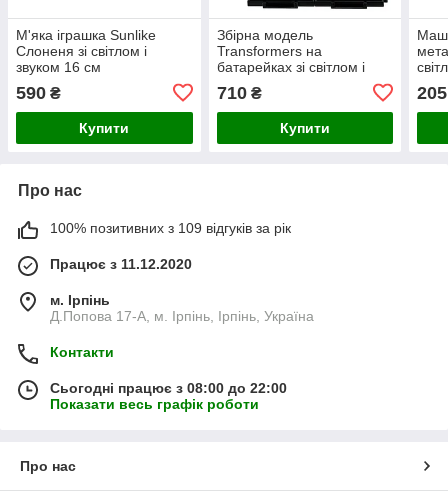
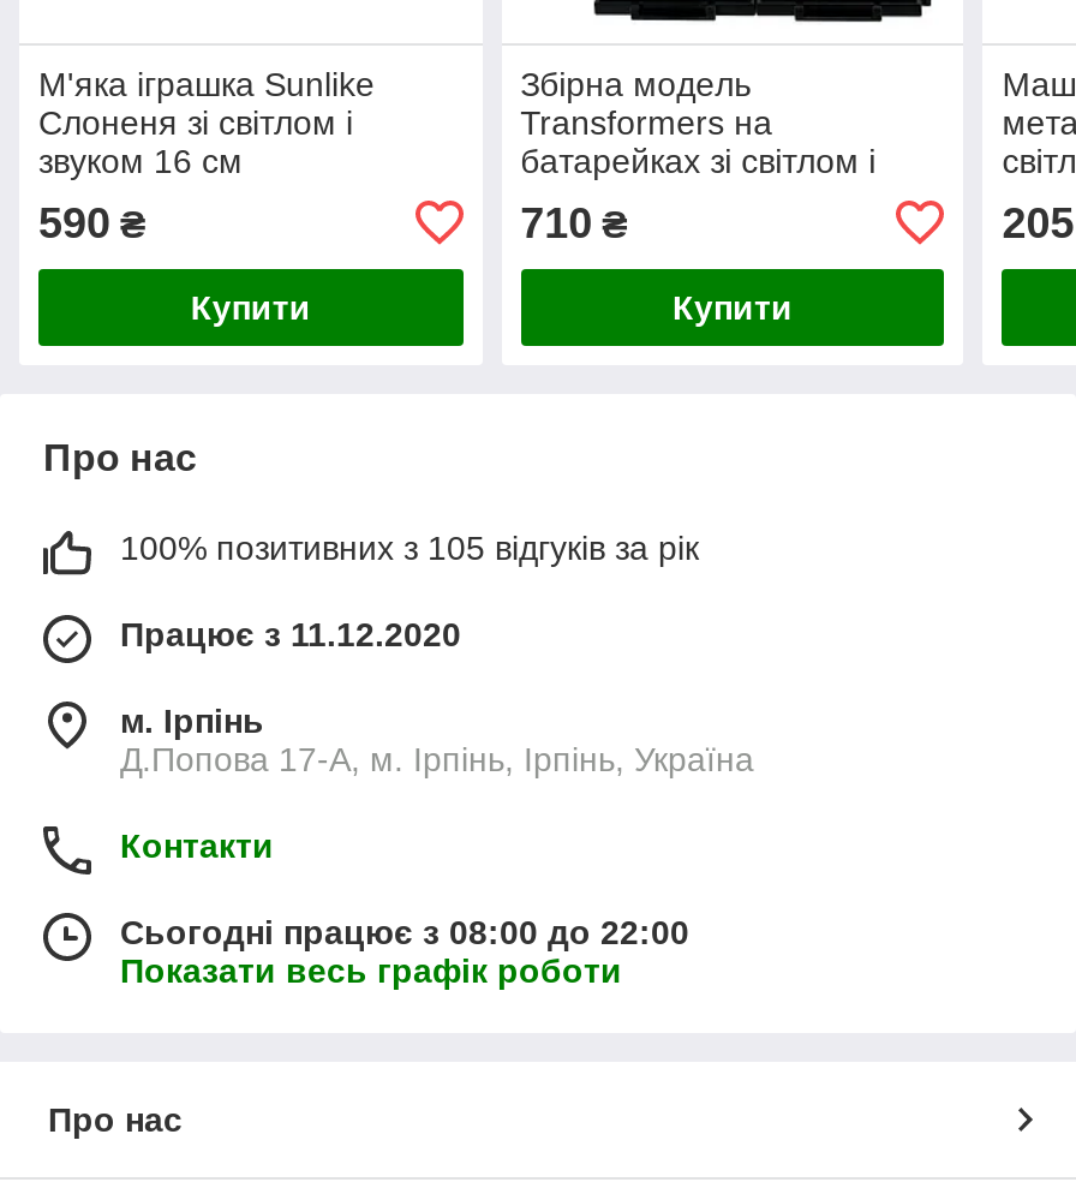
- 100% позитивних з 109 відгуків за рік
+ 100% позитивних з 105 відгуків за рік
